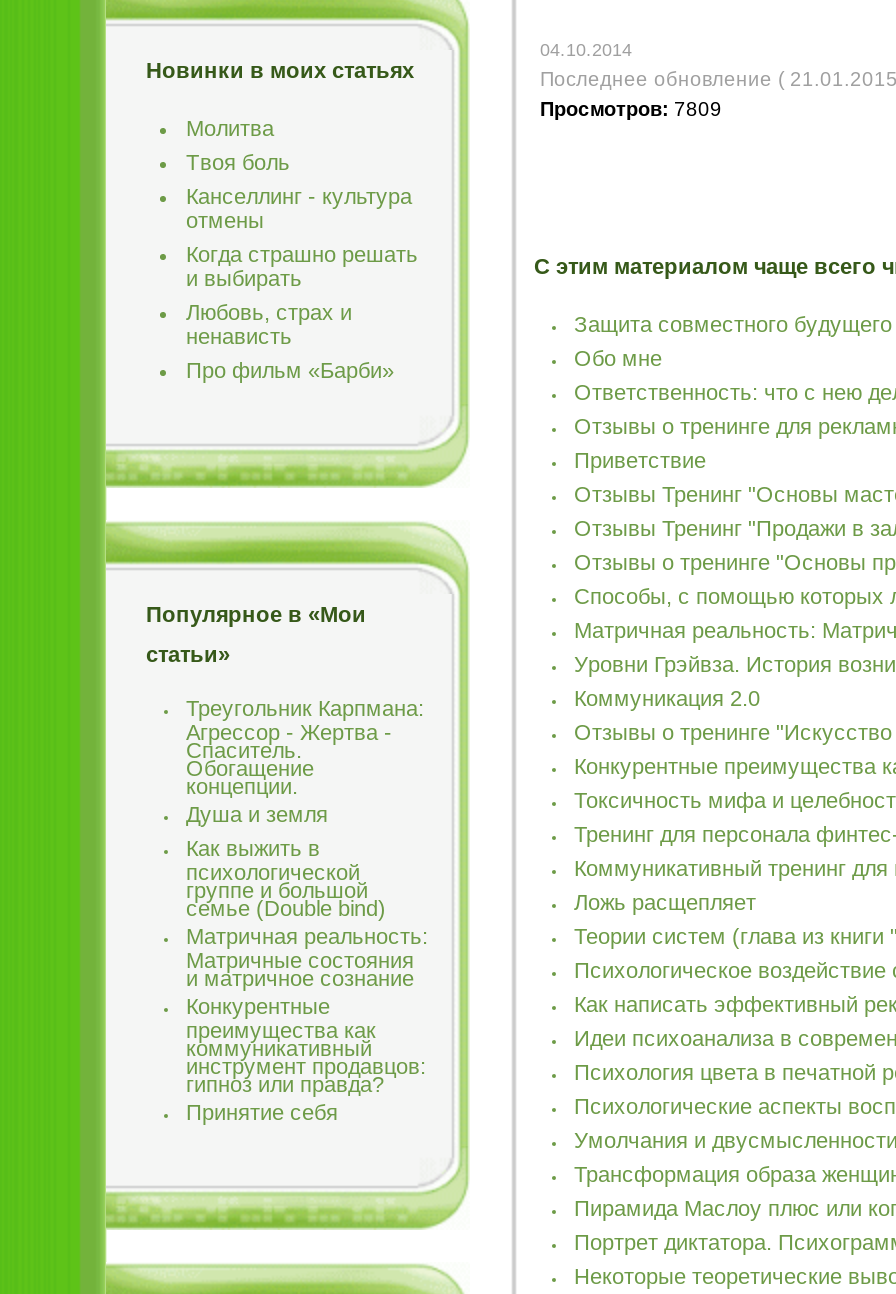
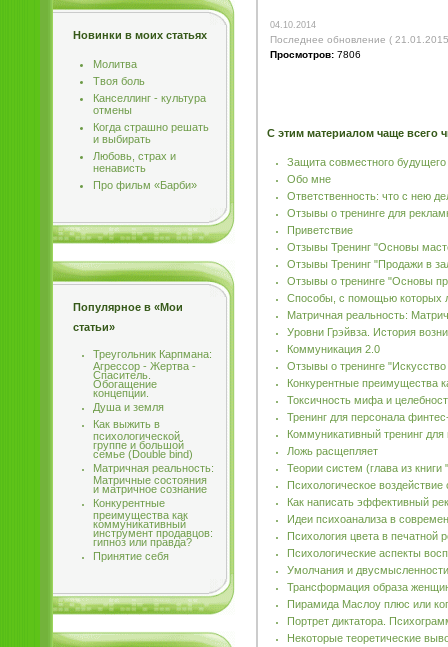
- Просмотров: 7809
+ Просмотров: 7806
